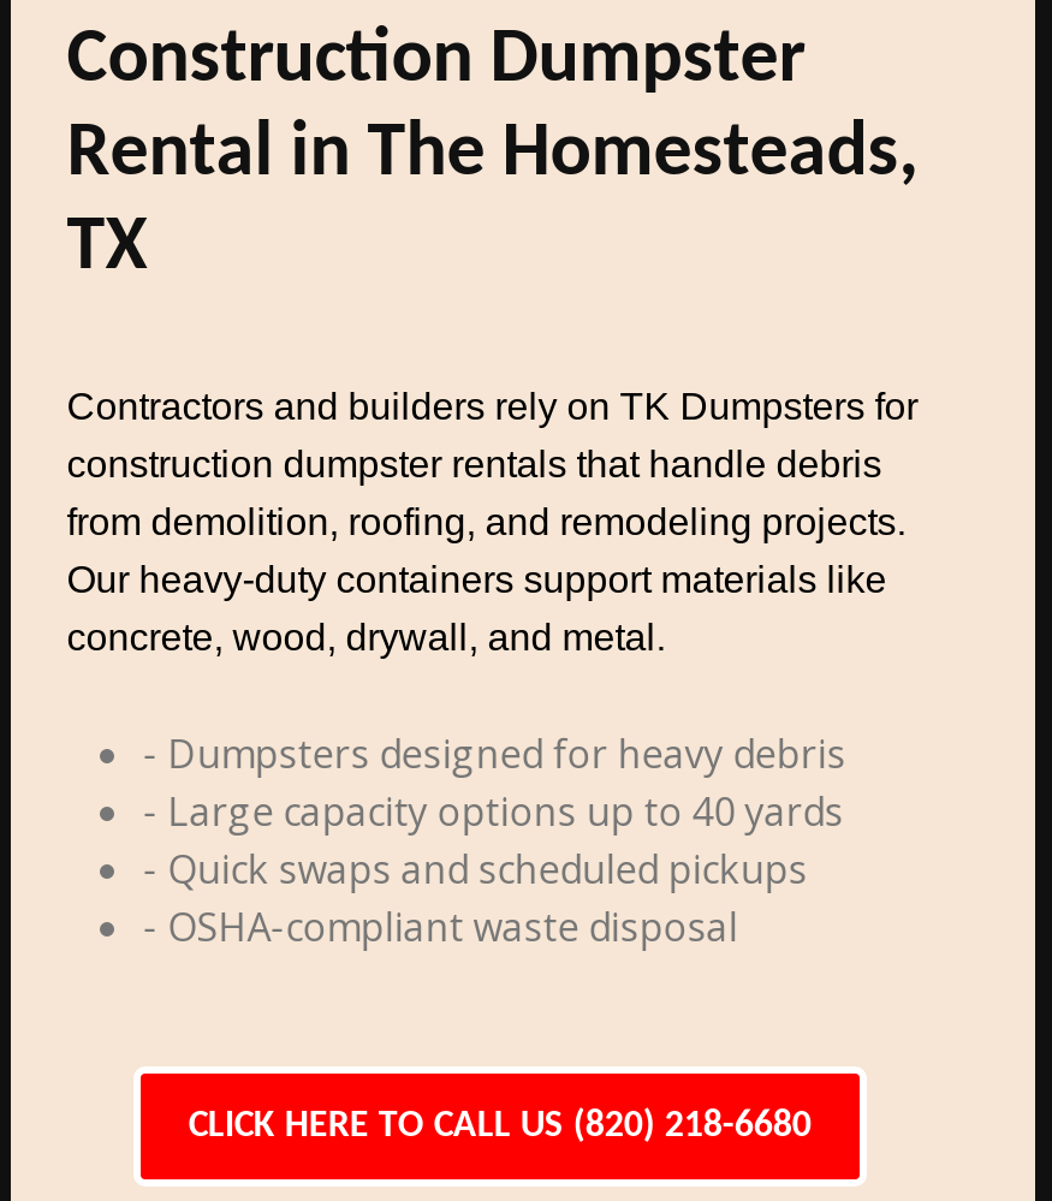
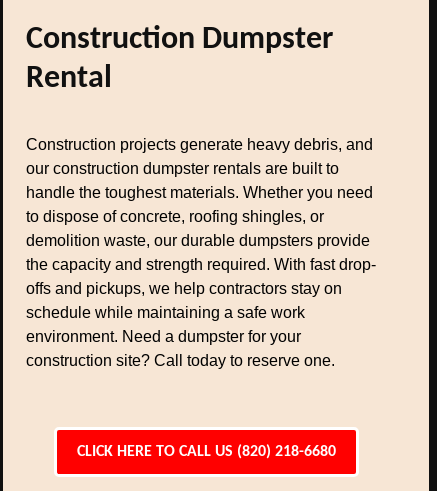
- Rental in The Homesteads,
- TX
- Contractors and builders rely on TK Dumpsters for
- construction dumpster rentals that handle debris
- from demolition, roofing, and remodeling projects.
- Our heavy-duty containers support materials like
- concrete, wood, drywall, and metal.
- - Dumpsters designed for heavy debris
- - Large capacity options up to 40 yards
- - Quick swaps and scheduled pickups
- - OSHA-compliant waste disposal
+ Rental
+ Construction projects generate heavy debris, and
+ our construction dumpster rentals are built to
+ handle the toughest materials. Whether you need
+ to dispose of concrete, roofing shingles, or
+ demolition waste, our durable dumpsters provide
+ the capacity and strength required. With fast drop-
+ offs and pickups, we help contractors stay on
+ schedule while maintaining a safe work
+ environment. Need a dumpster for your
+ construction site? Call today to reserve one.
